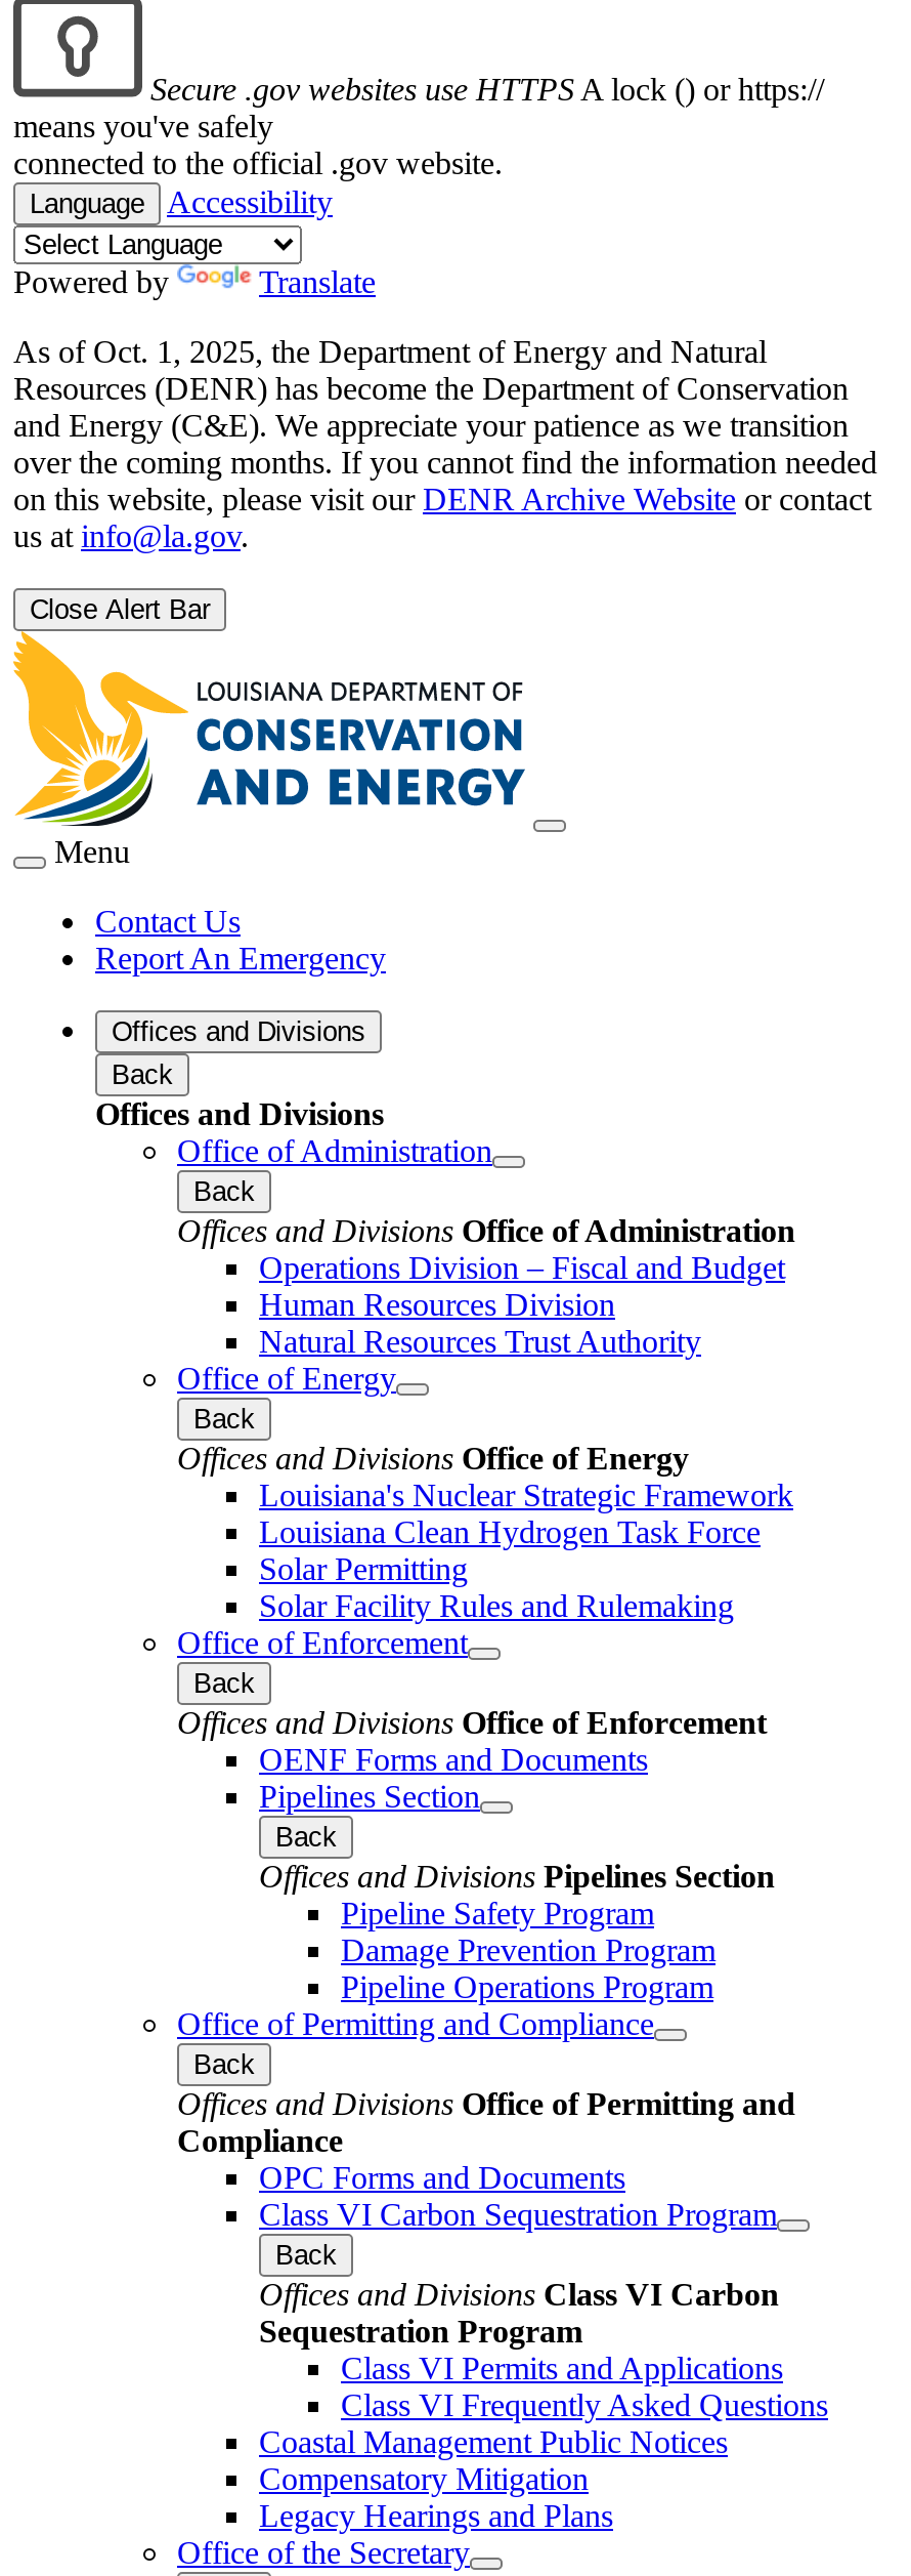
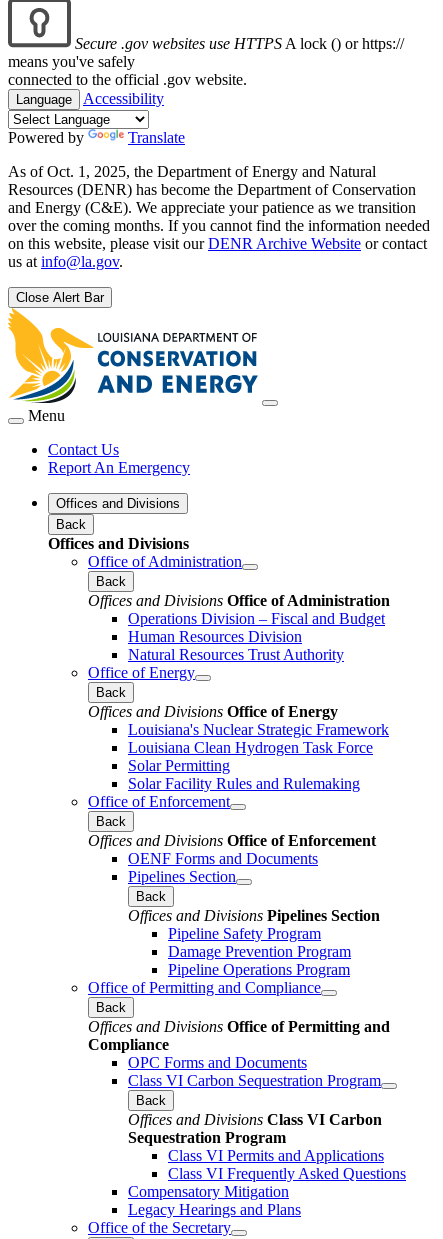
- Coastal Management Public Notices
